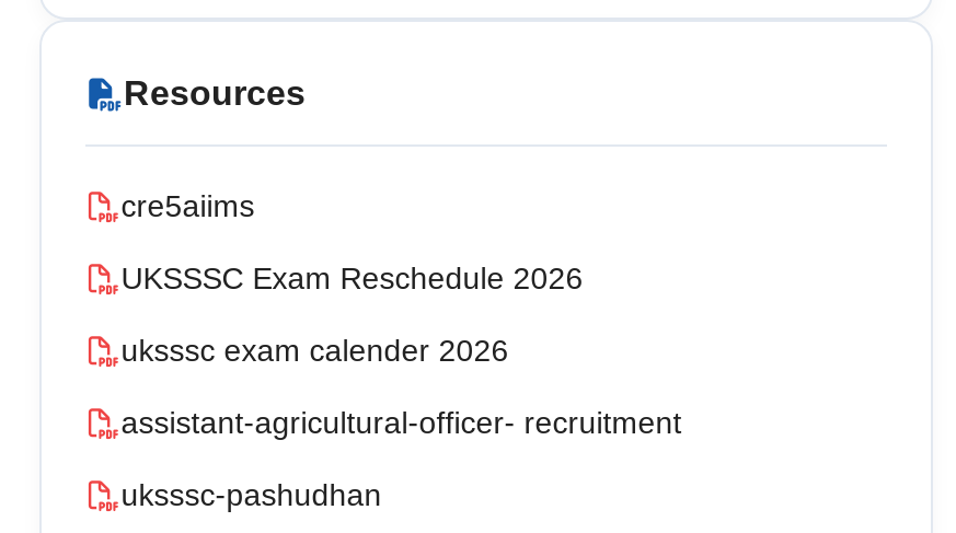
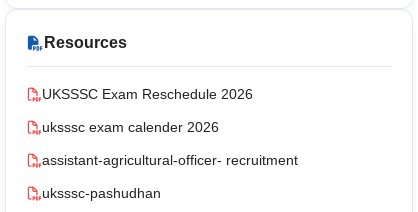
- cre5aiims
